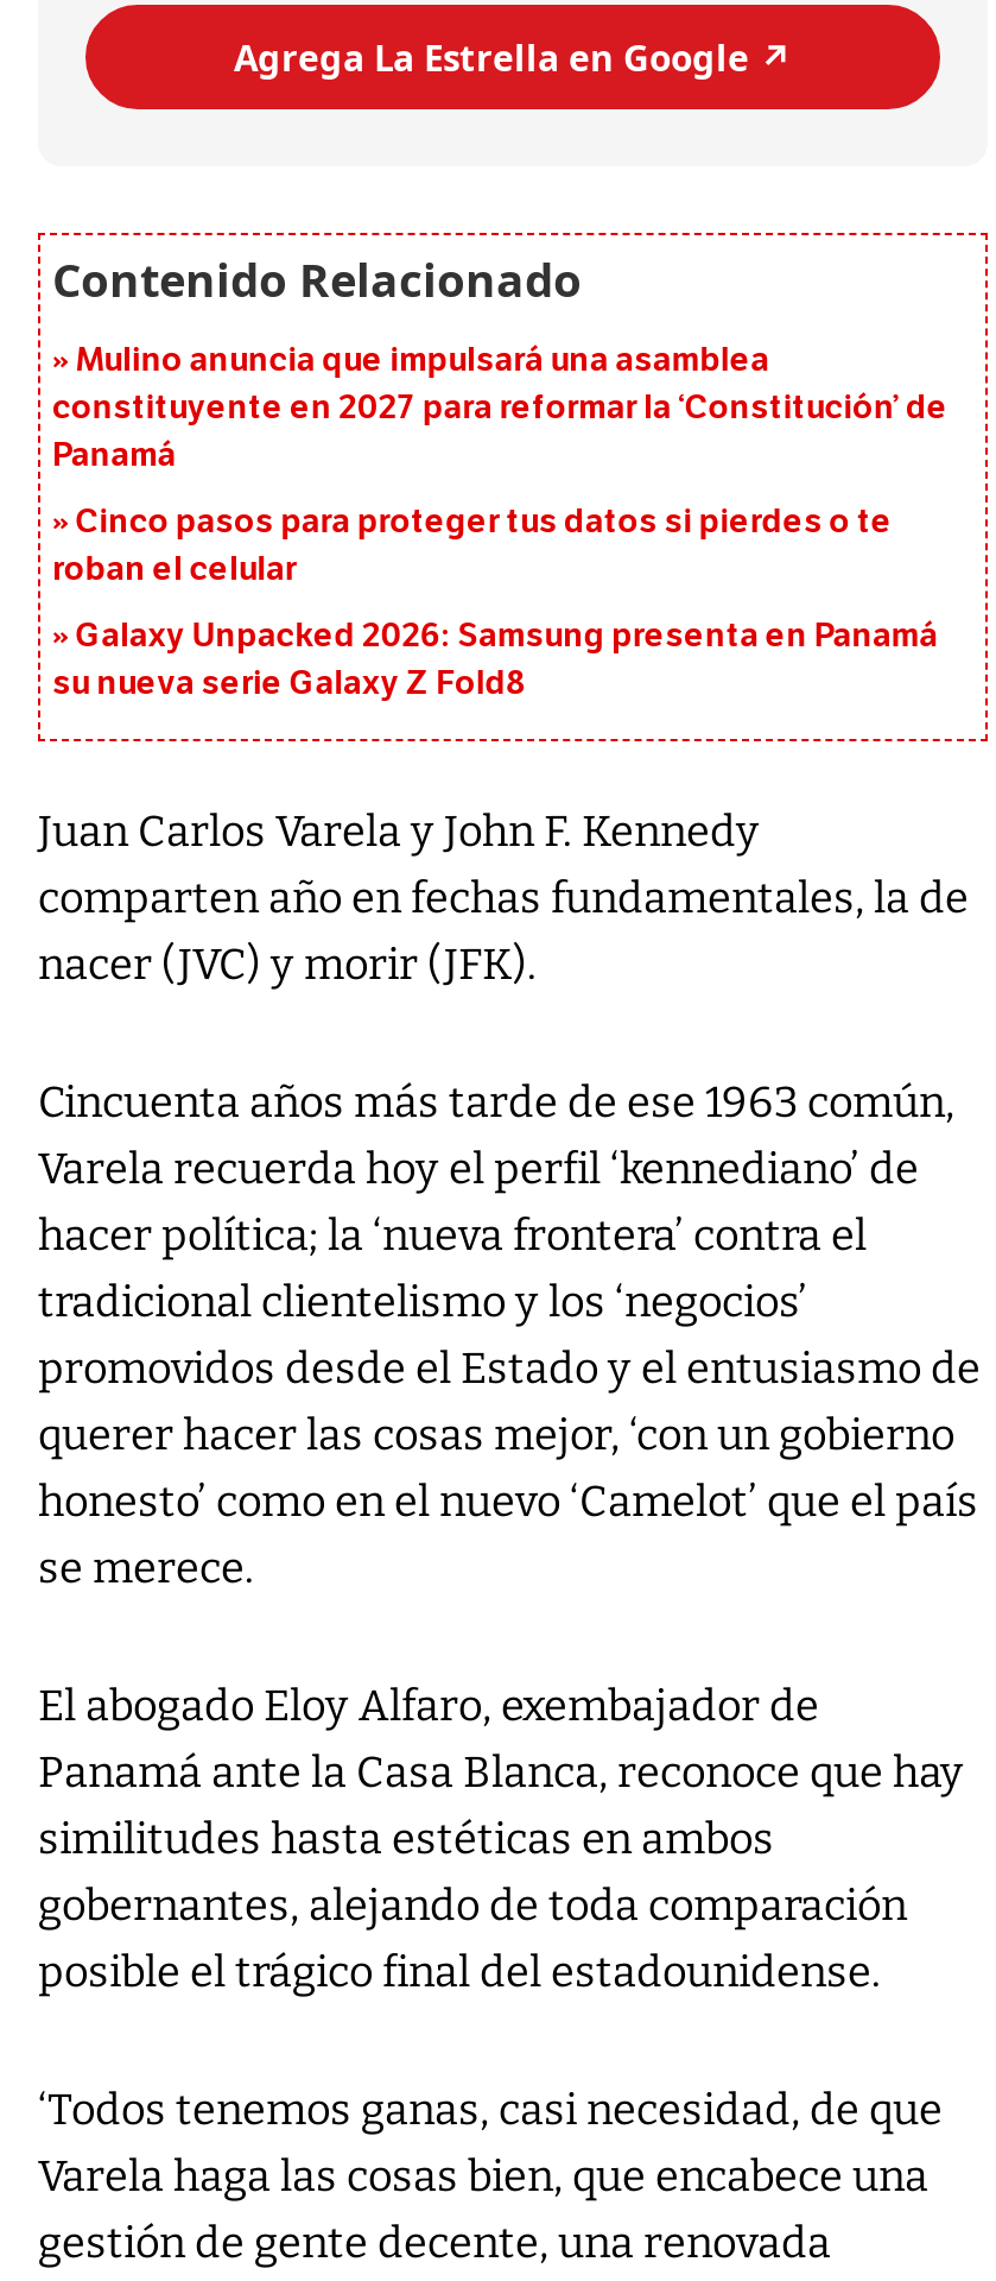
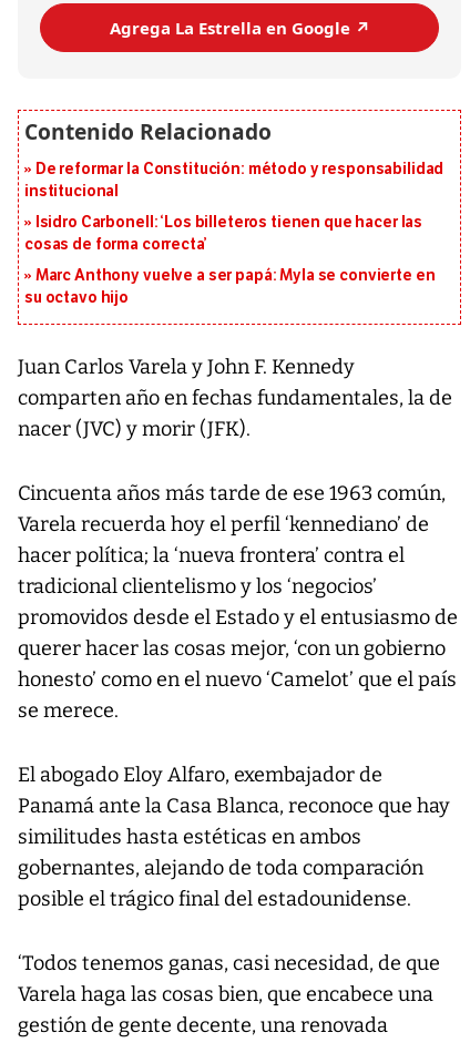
- Mulino anuncia que impulsará una asamblea
- constituyente en 2027 para reformar la ‘Constitución’ de
- Panamá
+ De reformar la Constitución: método y responsabilidad
+ institucional

- Cinco pasos para proteger tus datos si pierdes o te
- roban el celular
+ Isidro Carbonell: ‘Los billeteros tienen que hacer las
+ cosas de forma correcta’

- Galaxy Unpacked 2026: Samsung presenta en Panamá
- su nueva serie Galaxy Z Fold8
+ Marc Anthony vuelve a ser papá: Myla se convierte en
+ su octavo hijo
